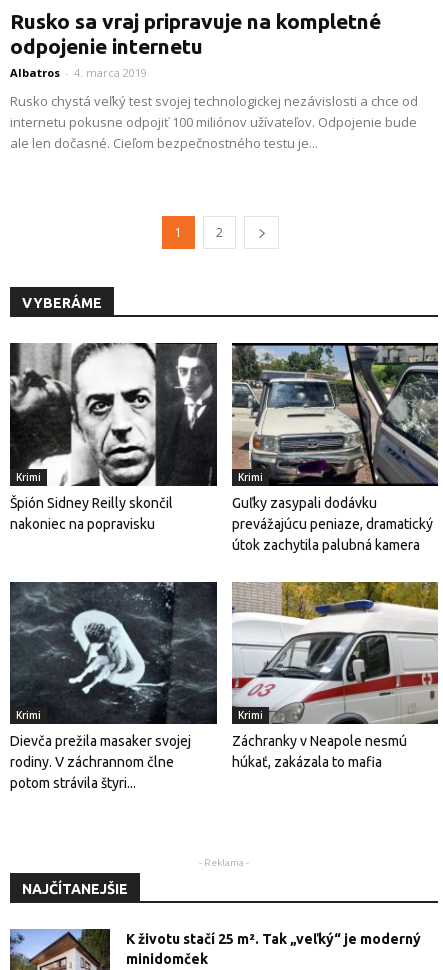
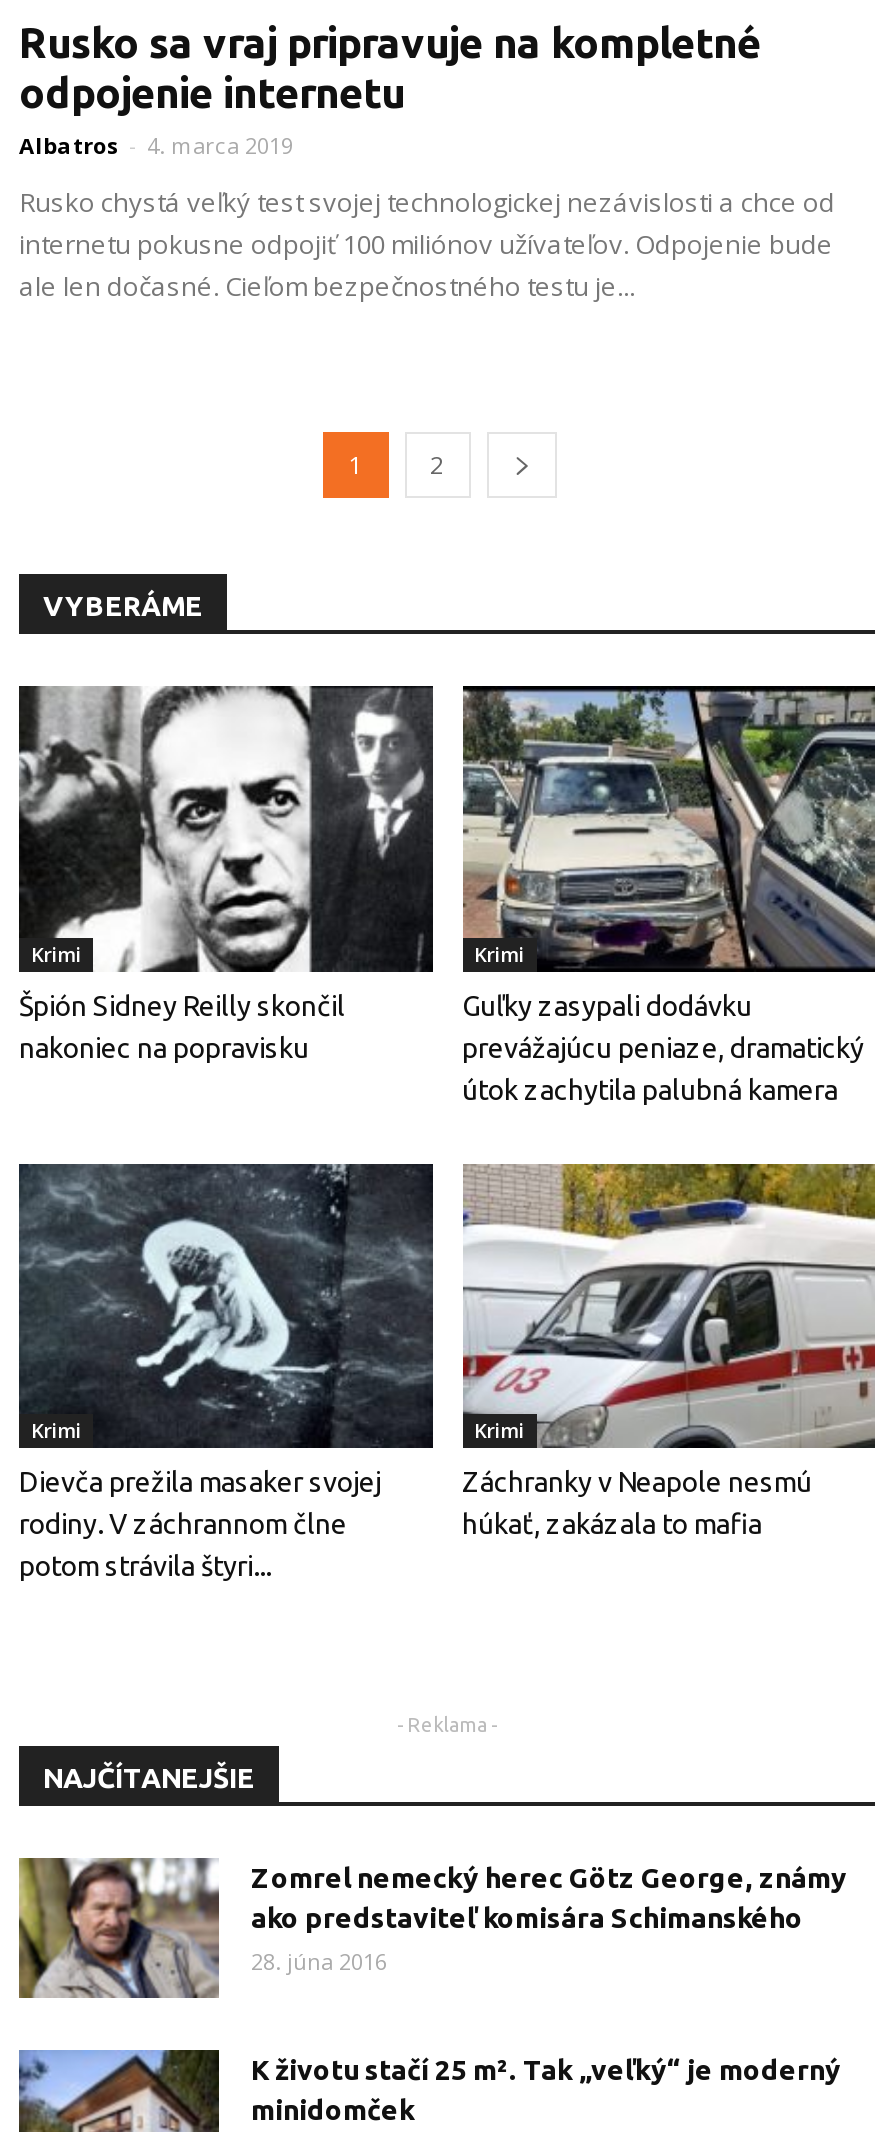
+ [image]
+ Zomrel nemecký herec Götz George, známy
+ ako predstaviteľ komisára Schimanského
+ 28. júna 2016
